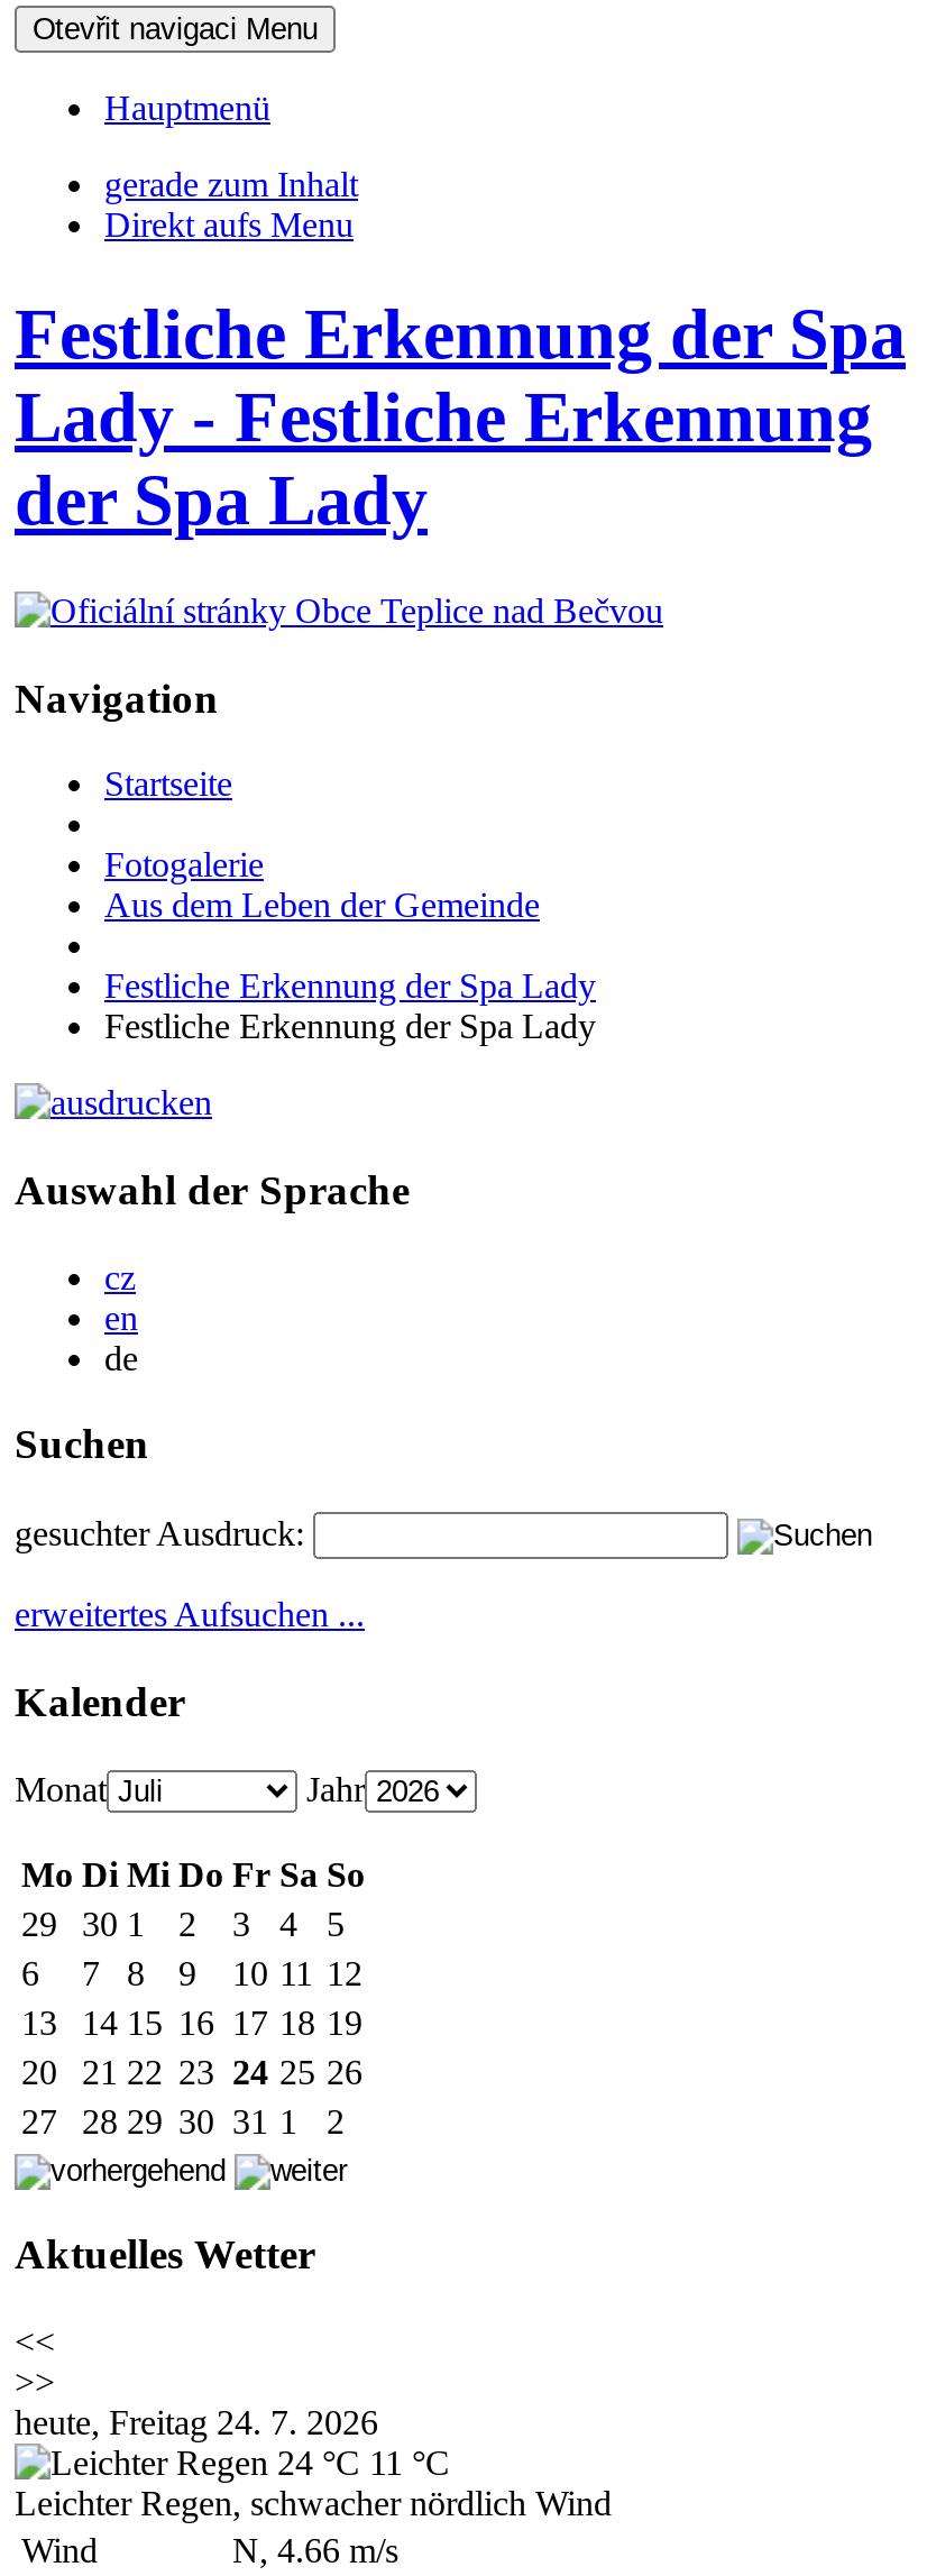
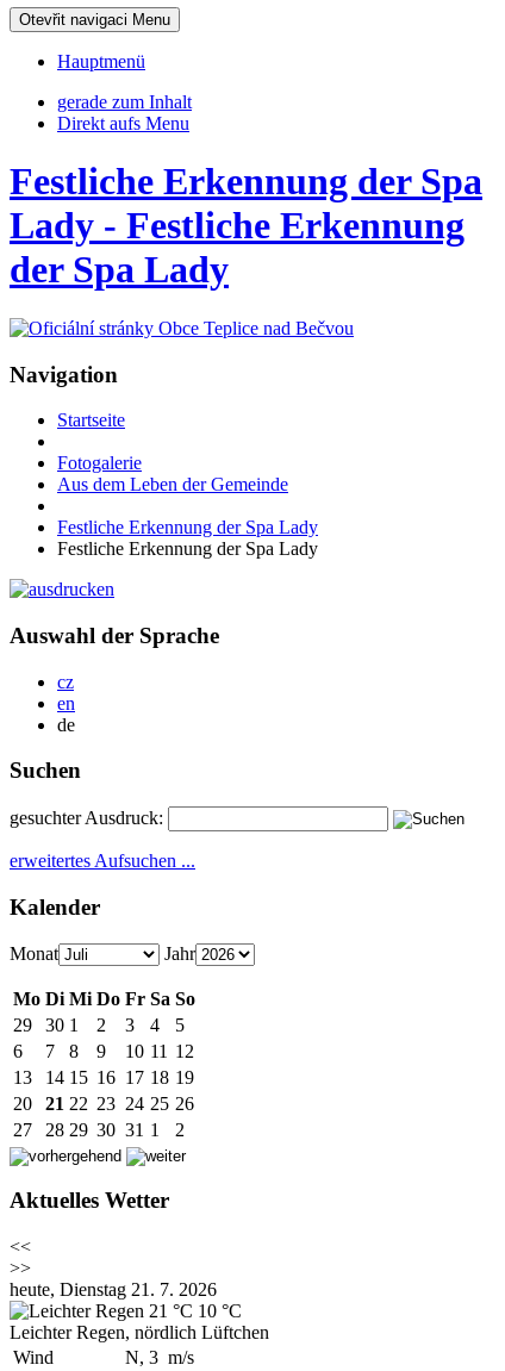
- heute, Freitag 24. 7. 2026
- 24 °C 11 °C
- Leichter Regen, schwacher nördlich Wind
+ heute, Dienstag 21. 7. 2026
+ 21 °C 10 °C
+ Leichter Regen, nördlich Lüftchen

- N, 4.66 m/s
+ N, 3 m/s
